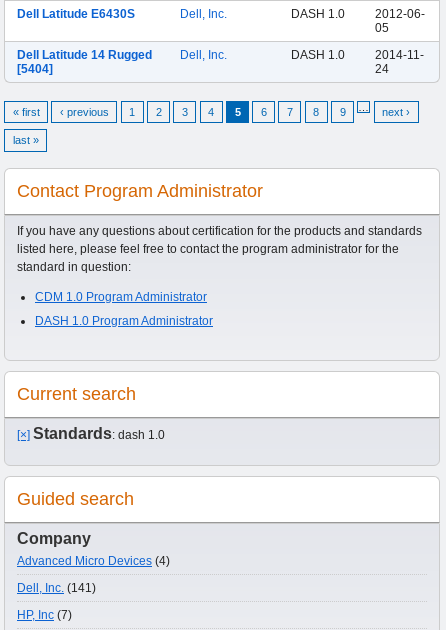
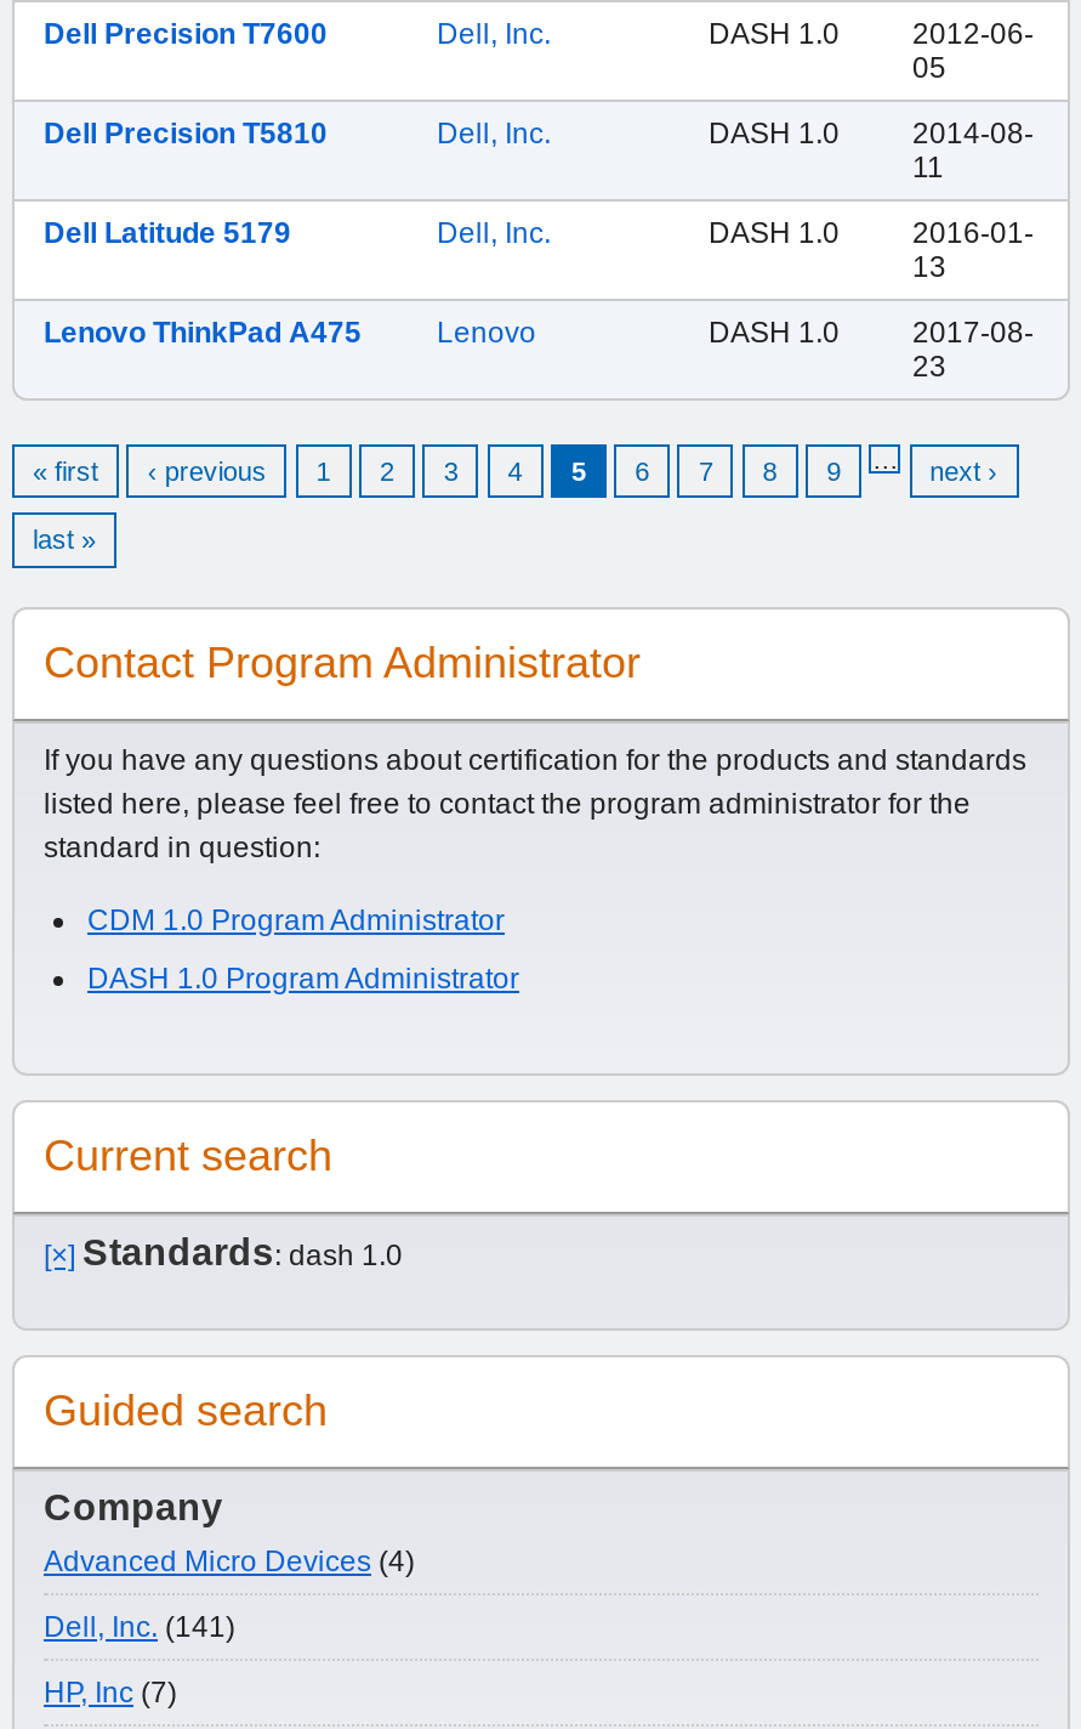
- Dell Latitude E6430S
+ Dell Precision T7600

- Dell Latitude 14 Rugged
- [5404]
+ Dell Precision T5810

- 2014-11-
- 24
+ 2014-08-
+ 11
+ Dell Latitude 5179
+ Dell, Inc.
+ DASH 1.0
+ 2016-01-
+ 13
+ Lenovo ThinkPad A475
+ Lenovo
+ DASH 1.0
+ 2017-08-
+ 23
